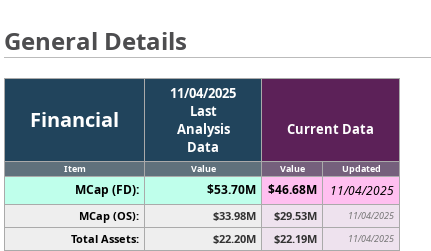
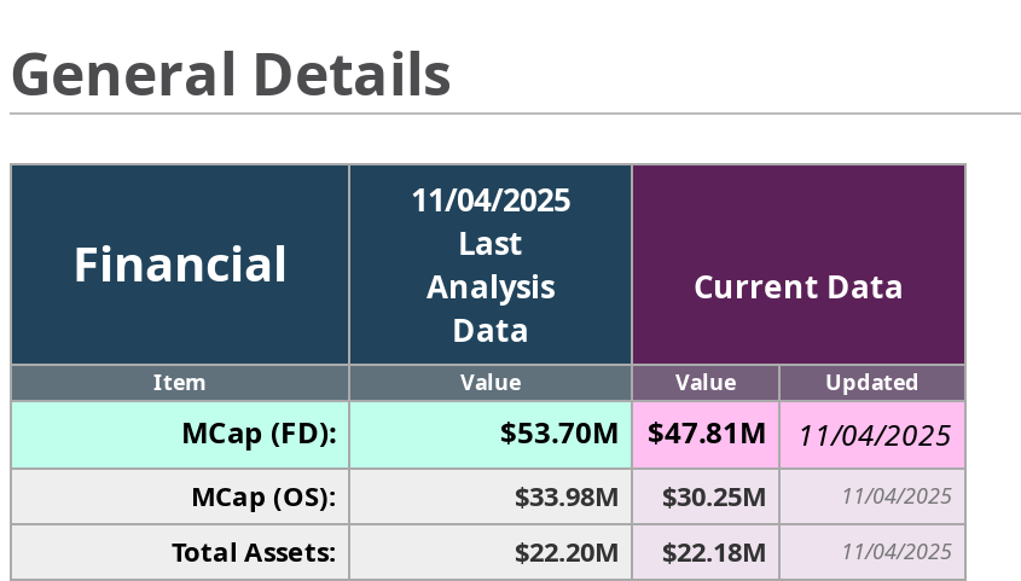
- $53.70M $46.68M 11/04/2025
+ $53.70M $47.81M 11/04/2025

- $33.98M $29.53M
+ $33.98M $30.25M

- $22.20M $22.19M
+ $22.20M $22.18M
